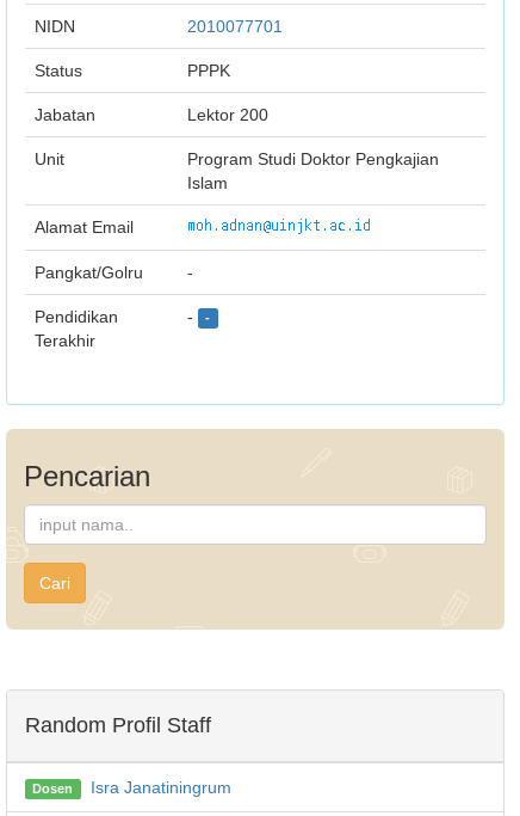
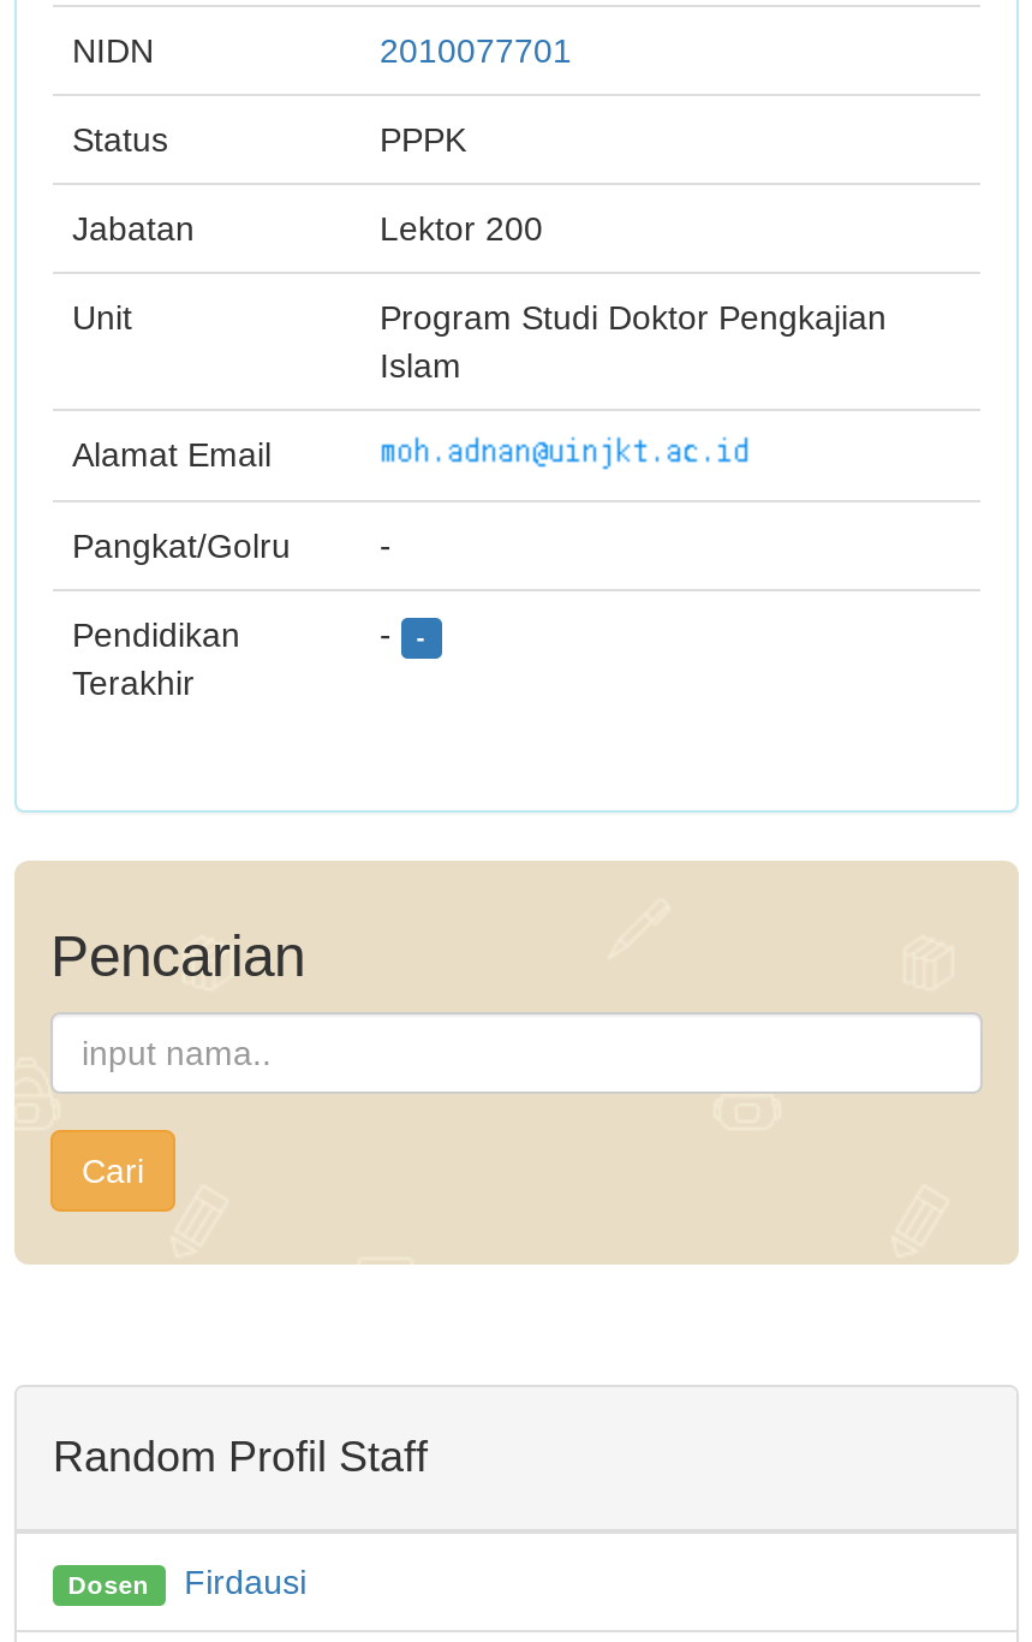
- Isra Janatiningrum
+ Firdausi
